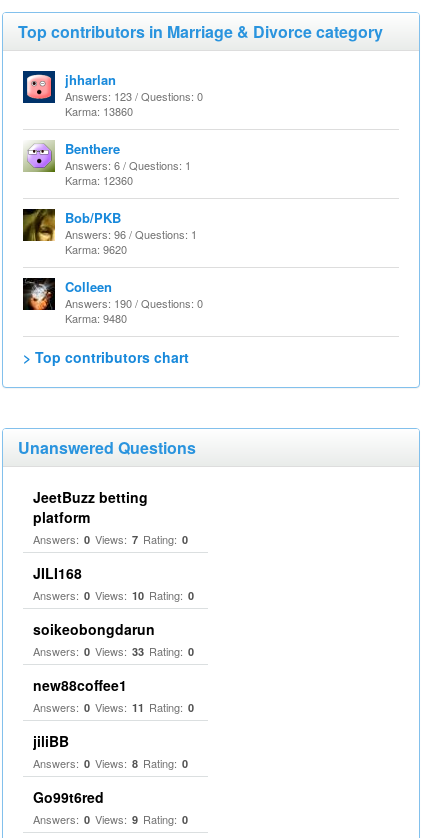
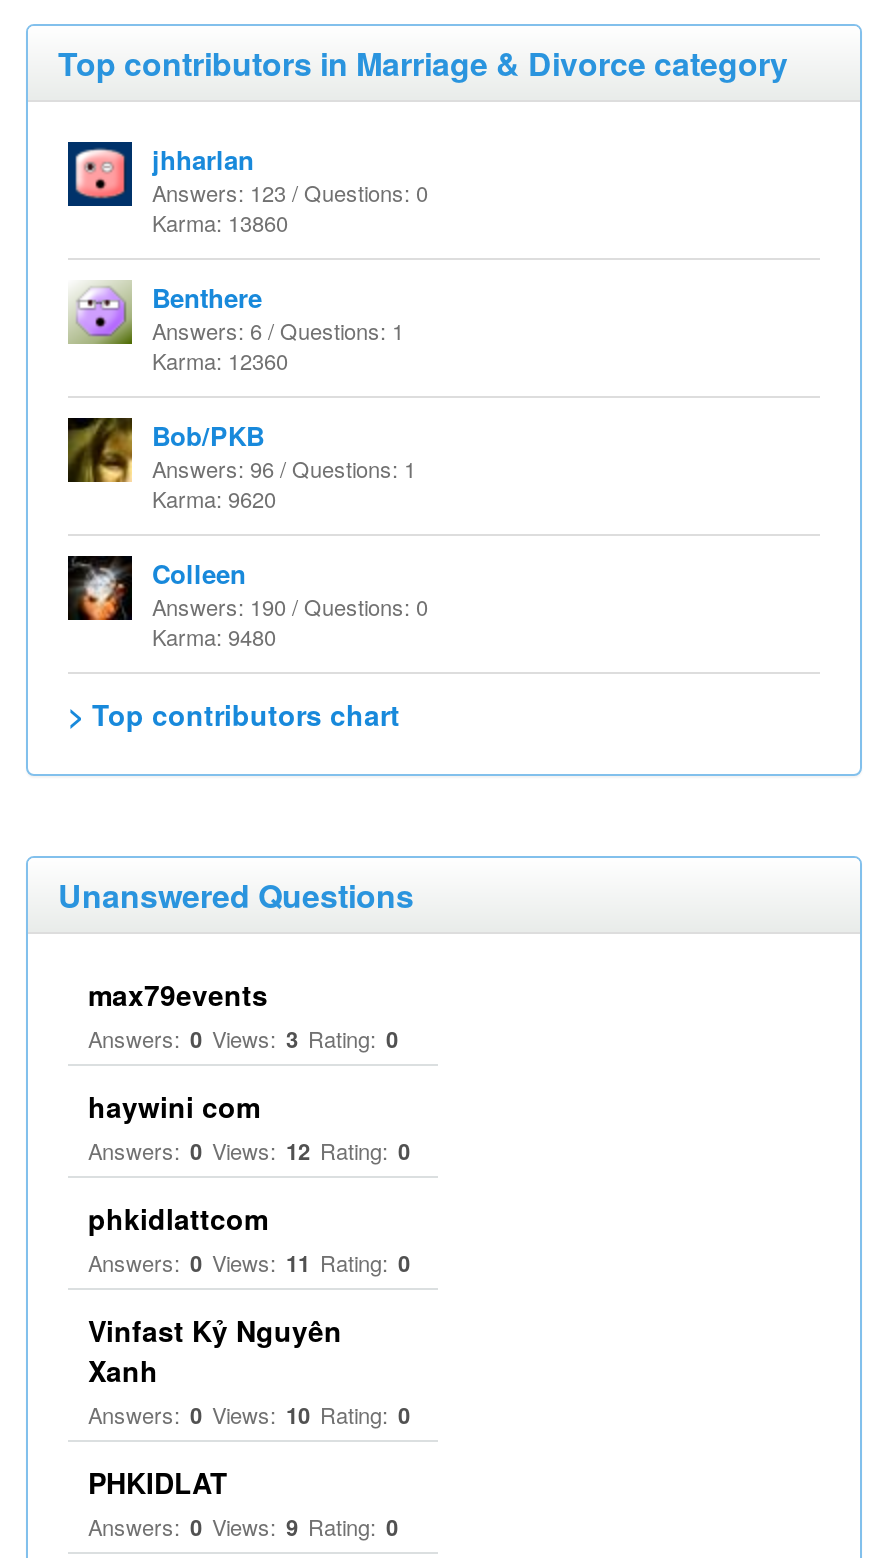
- JeetBuzz betting
- platform
- Answers: 0 Views: 7 Rating: 0
- JILI168
+ max79events
+ Answers: 0 Views: 3 Rating: 0
+ haywini com
+ Answers: 0 Views: 12 Rating: 0
+ phkidlattcom
+ Vinfast Kỷ Nguyên
+ Xanh

moved down: Answers: 0 Views: 10 Rating: 0

- soikeobongdarun
- Answers: 0 Views: 33 Rating: 0
- new88coffee1
- jiliBB
- Answers: 0 Views: 8 Rating: 0
- Go99t6red
+ PHKIDLAT

moved up: Answers: 0 Views: 11 Rating: 0
